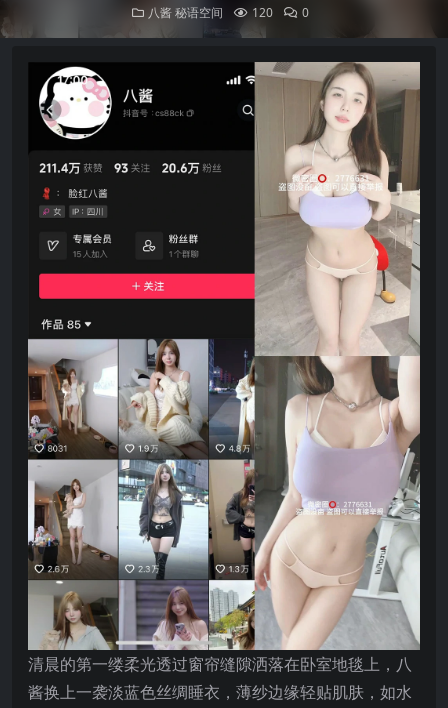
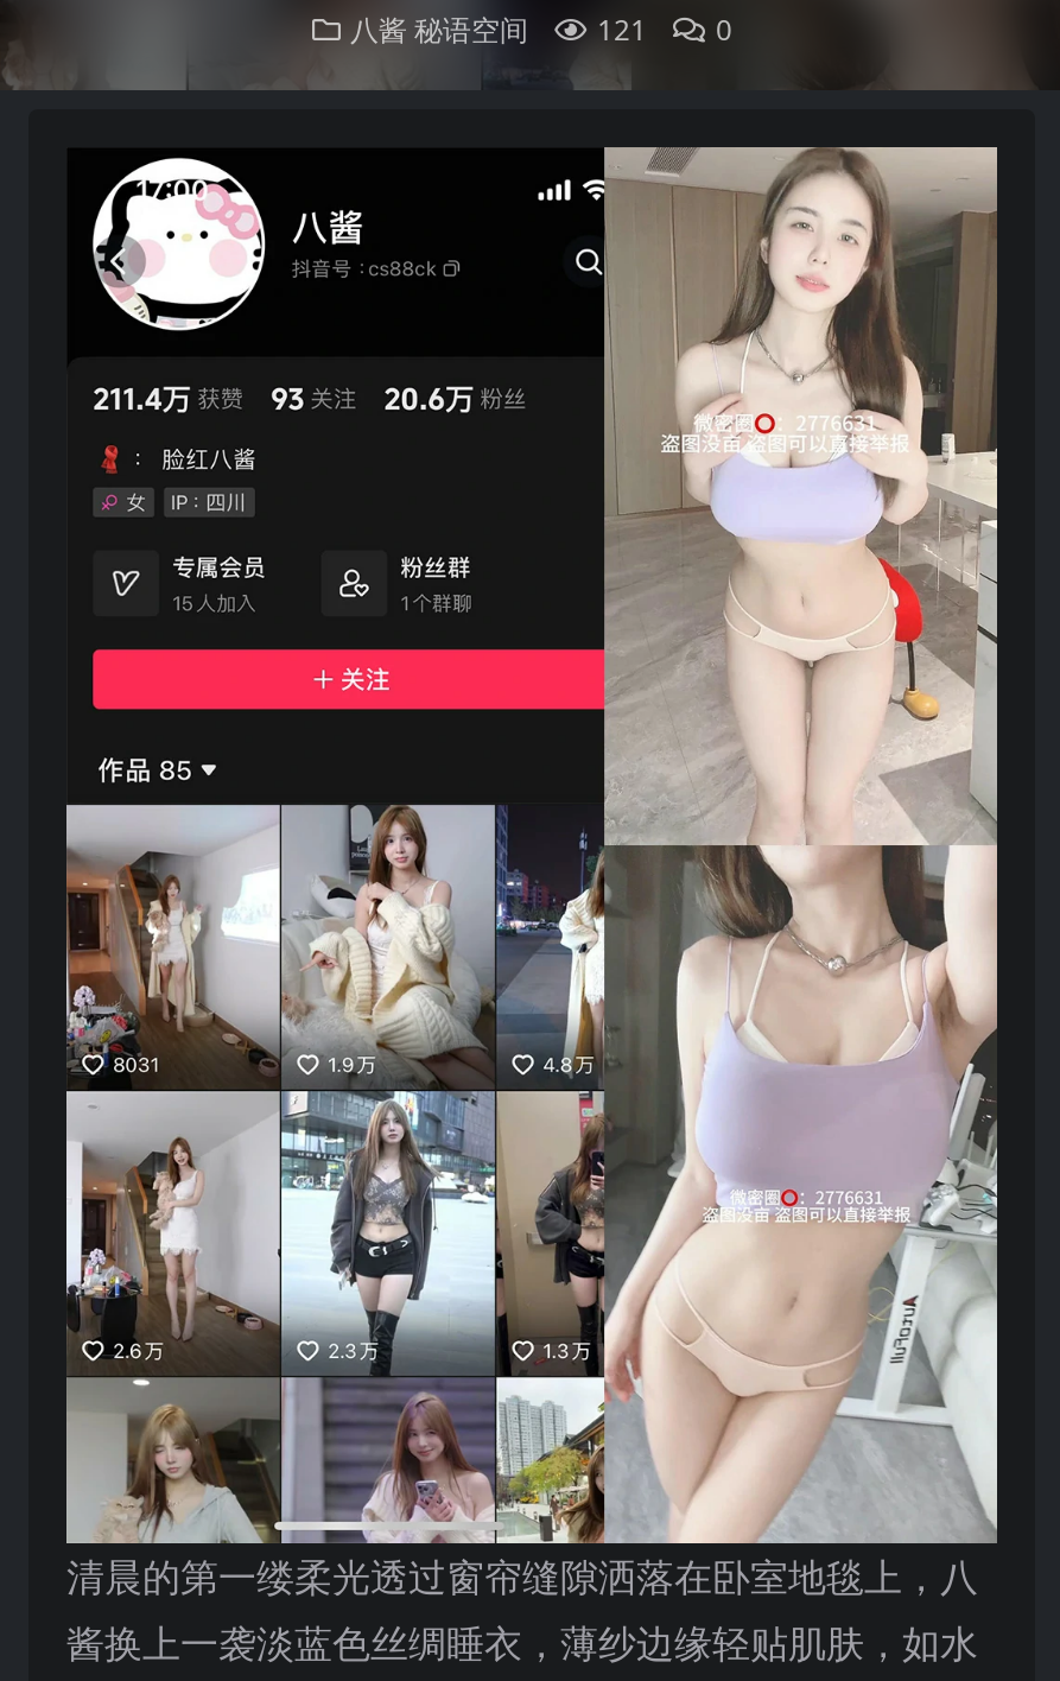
- 八酱 秘语空间 120 0
+ 八酱 秘语空间 121 0
